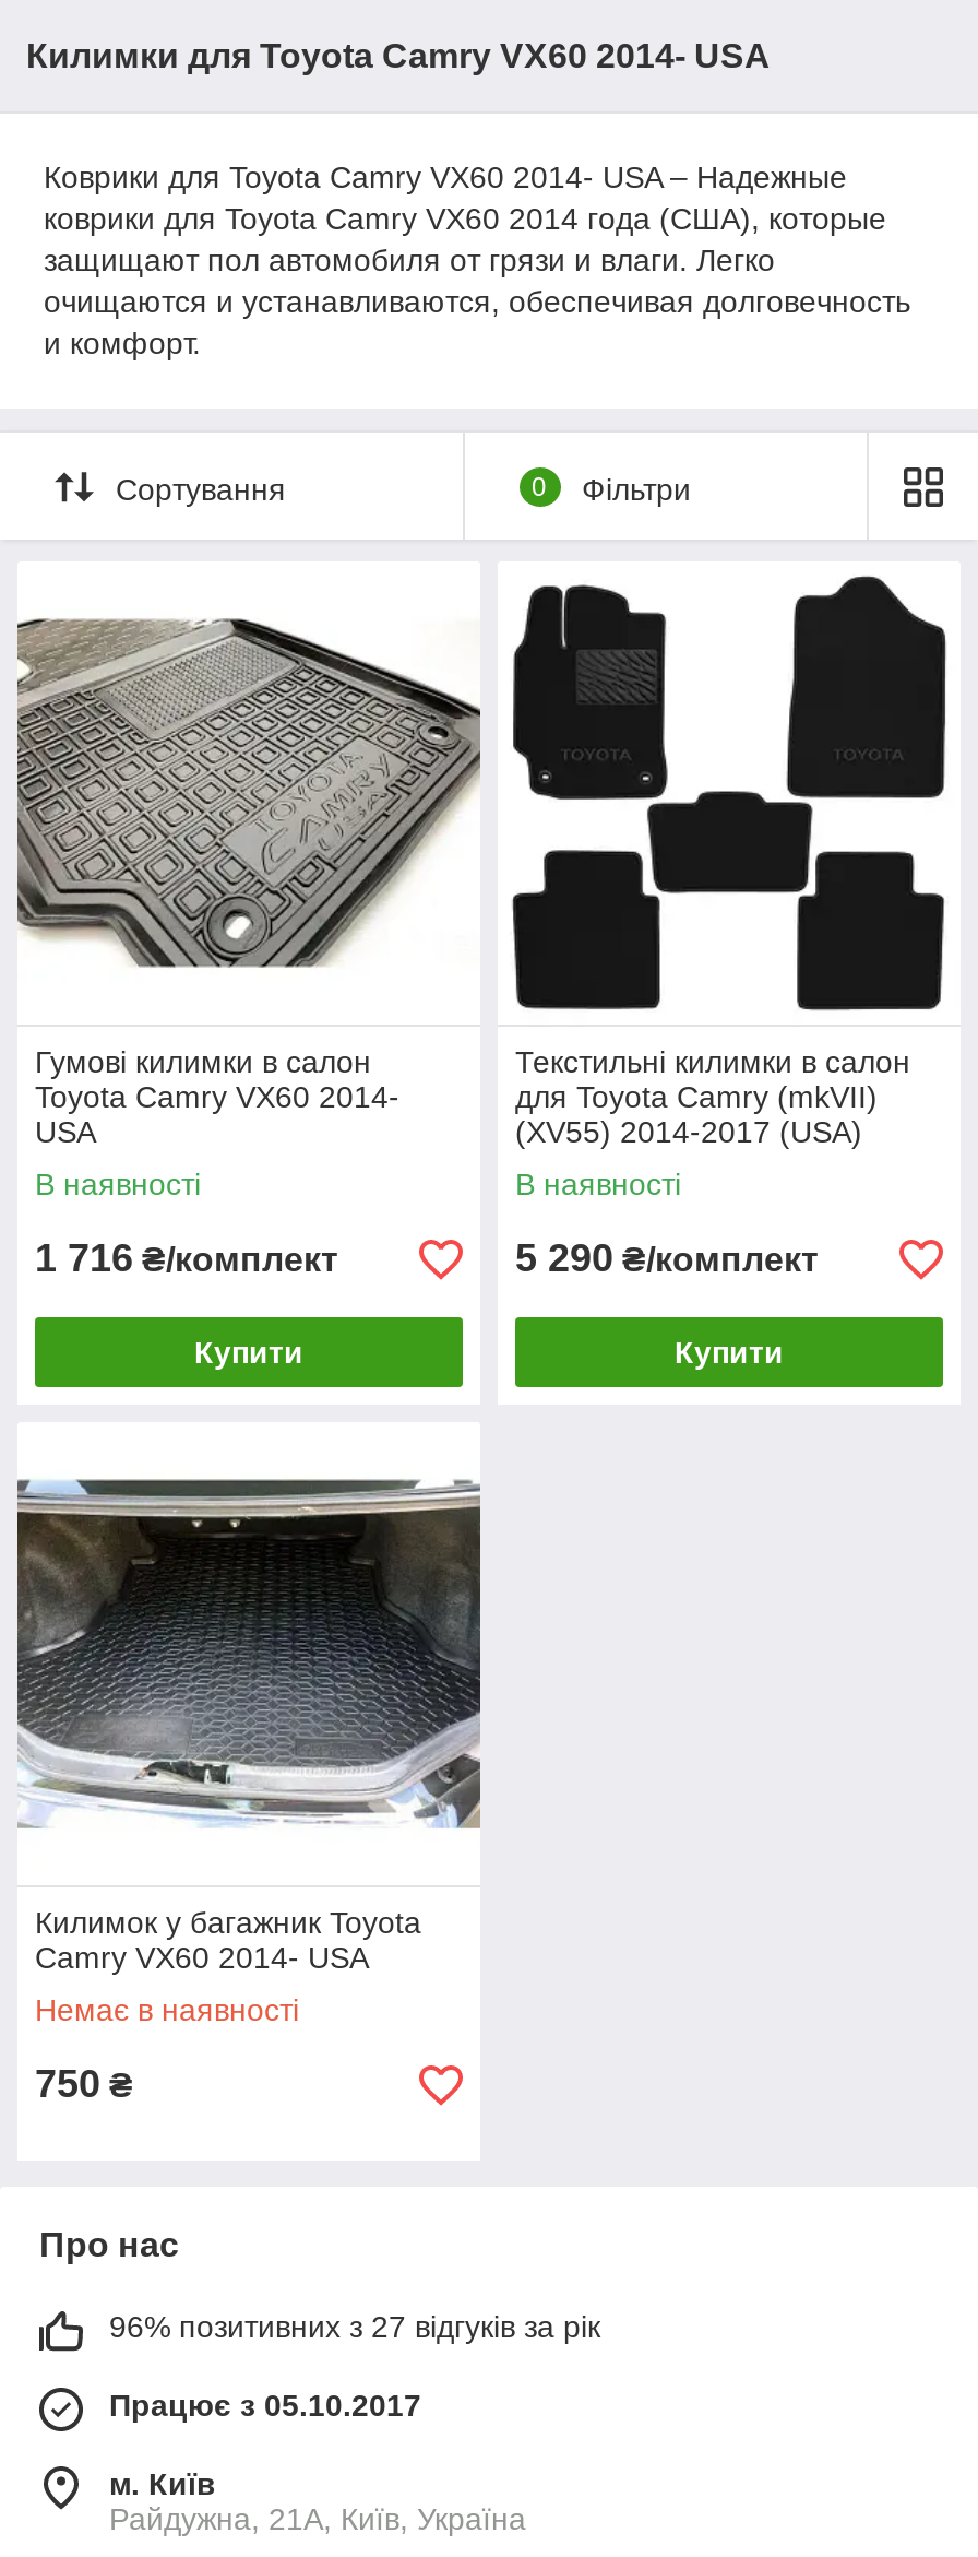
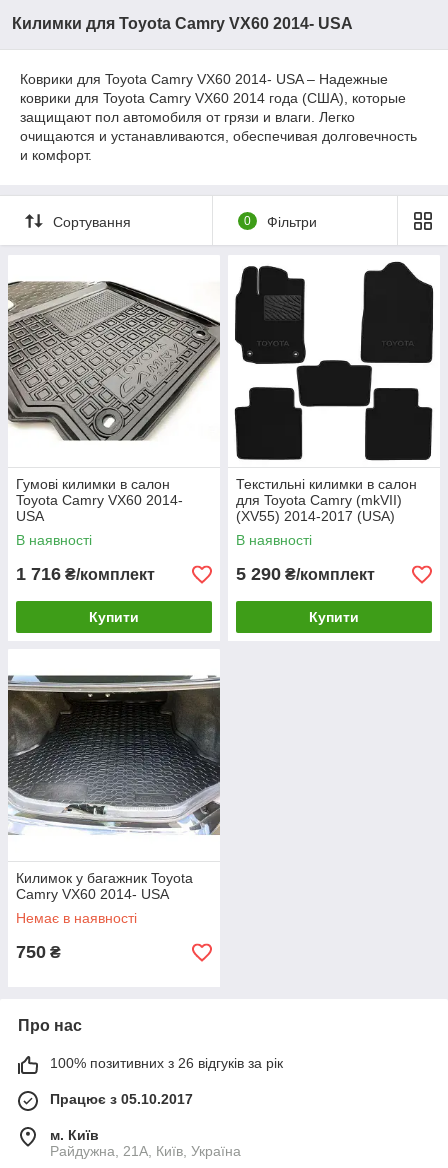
- 96% позитивних з 27 відгуків за рік
+ 100% позитивних з 26 відгуків за рік
